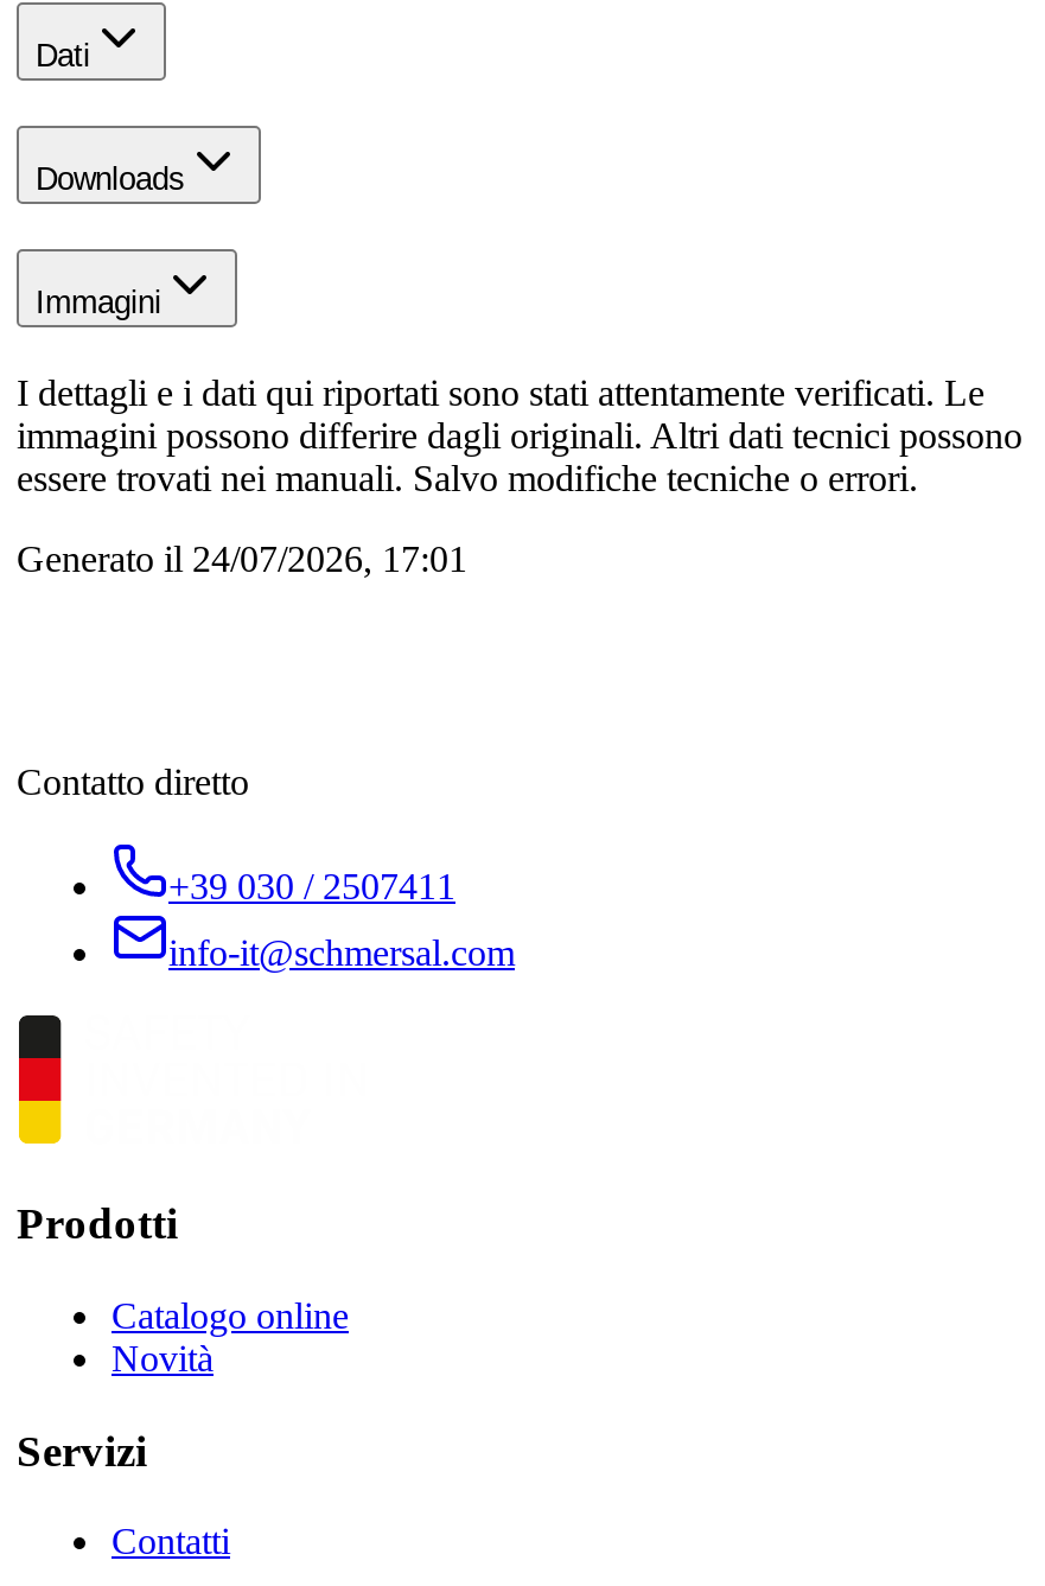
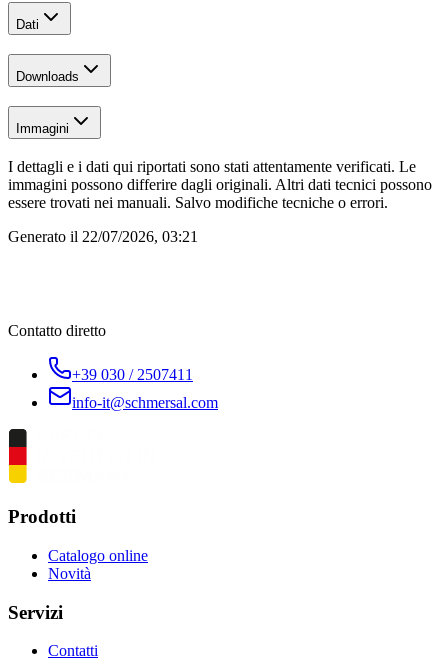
- Generato il 24/07/2026, 17:01
+ Generato il 22/07/2026, 03:21
